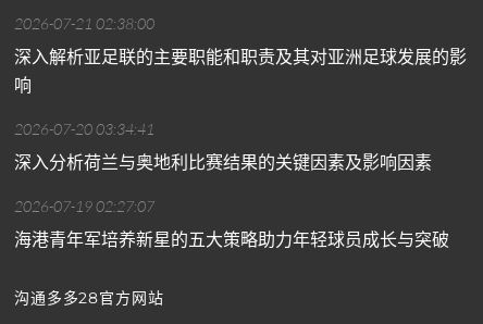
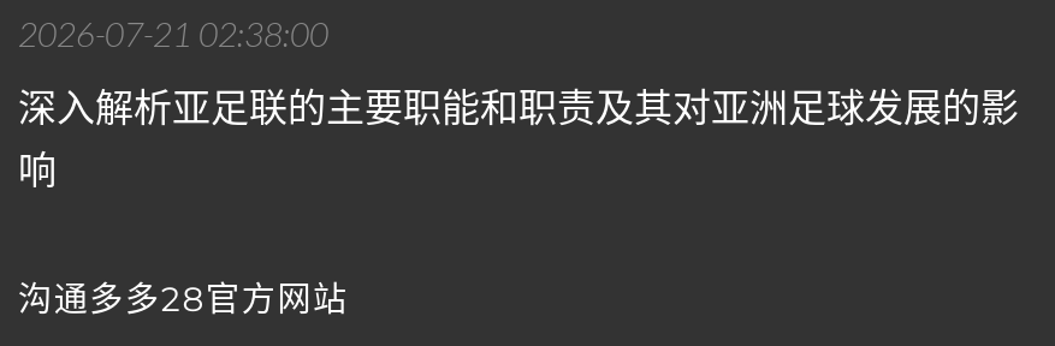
- 2026-07-20 03:34:41
- 深入分析荷兰与奥地利比赛结果的关键因素及影响因素
- 2026-07-19 02:27:07
- 海港青年军培养新星的五大策略助力年轻球员成长与突破
